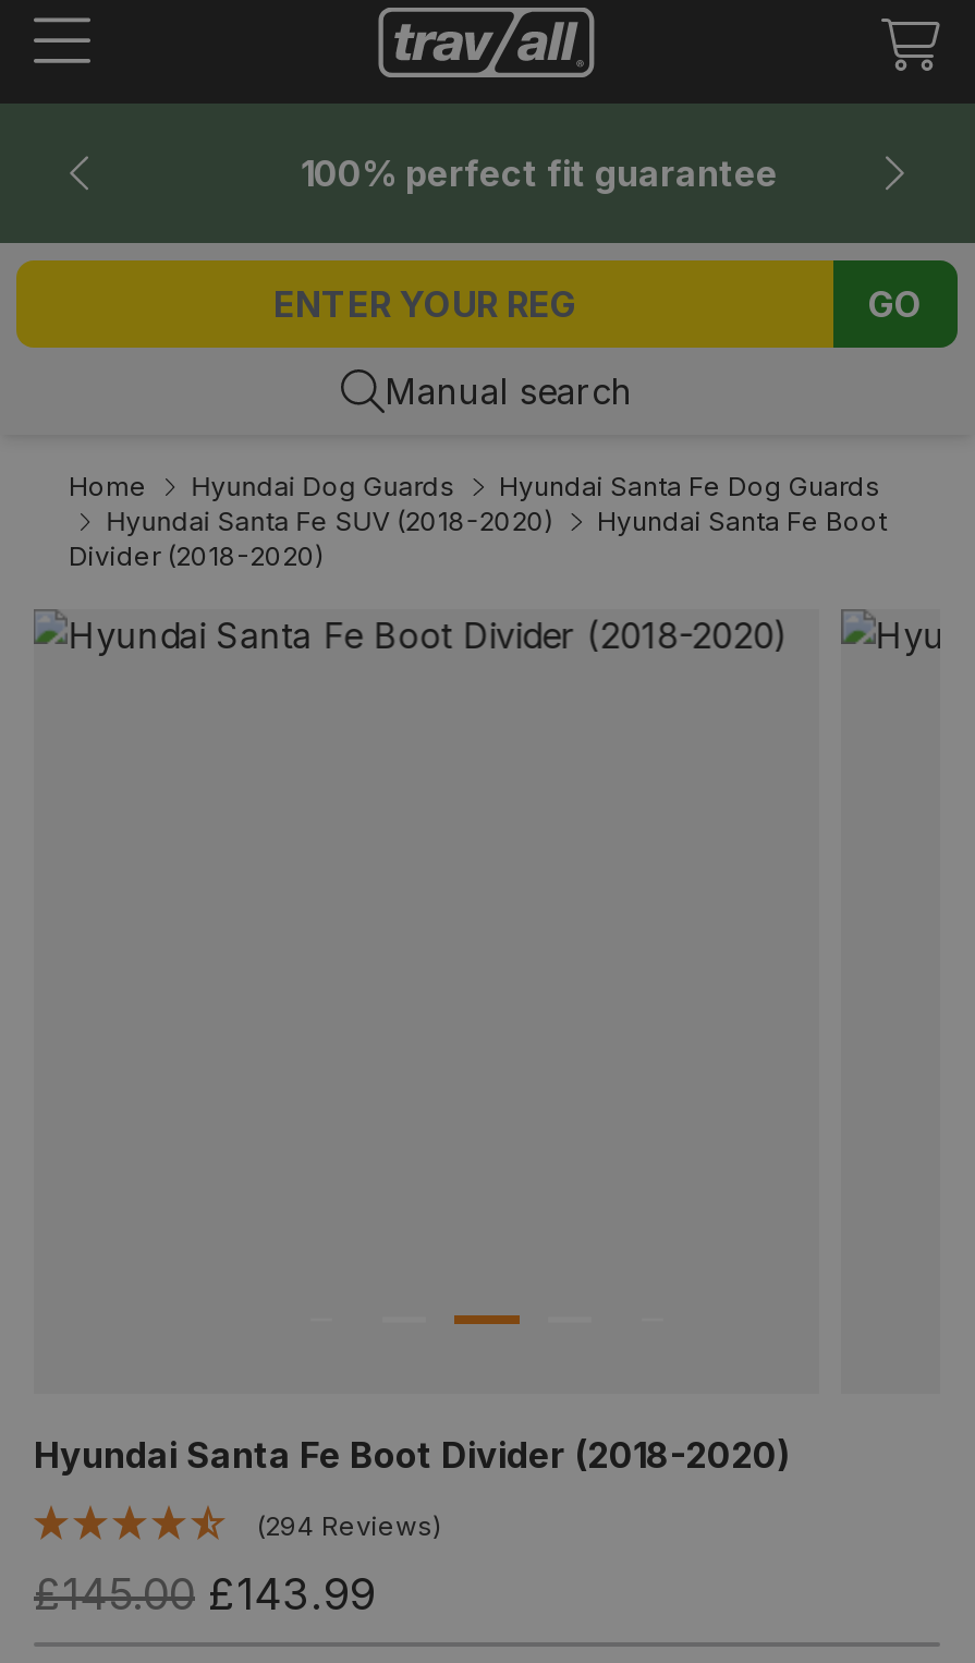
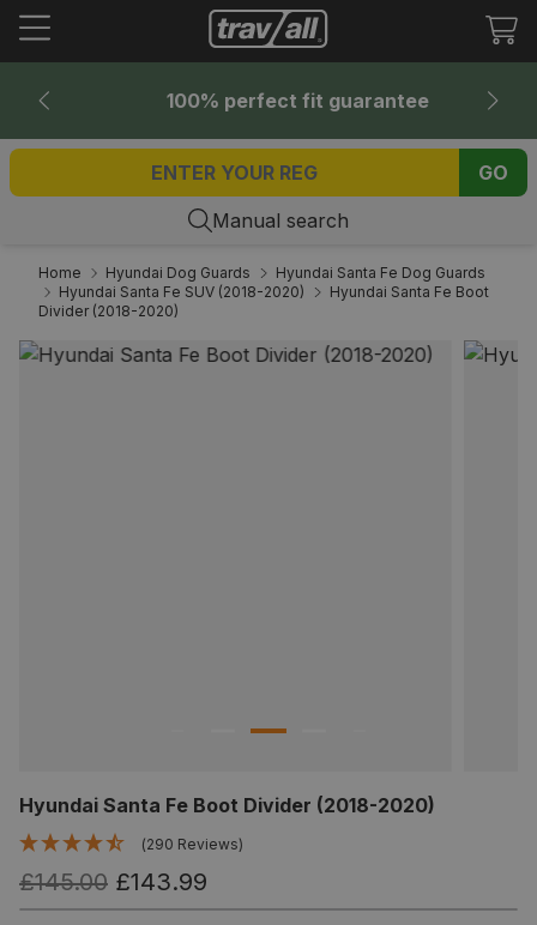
- (294 Reviews)
+ (290 Reviews)
